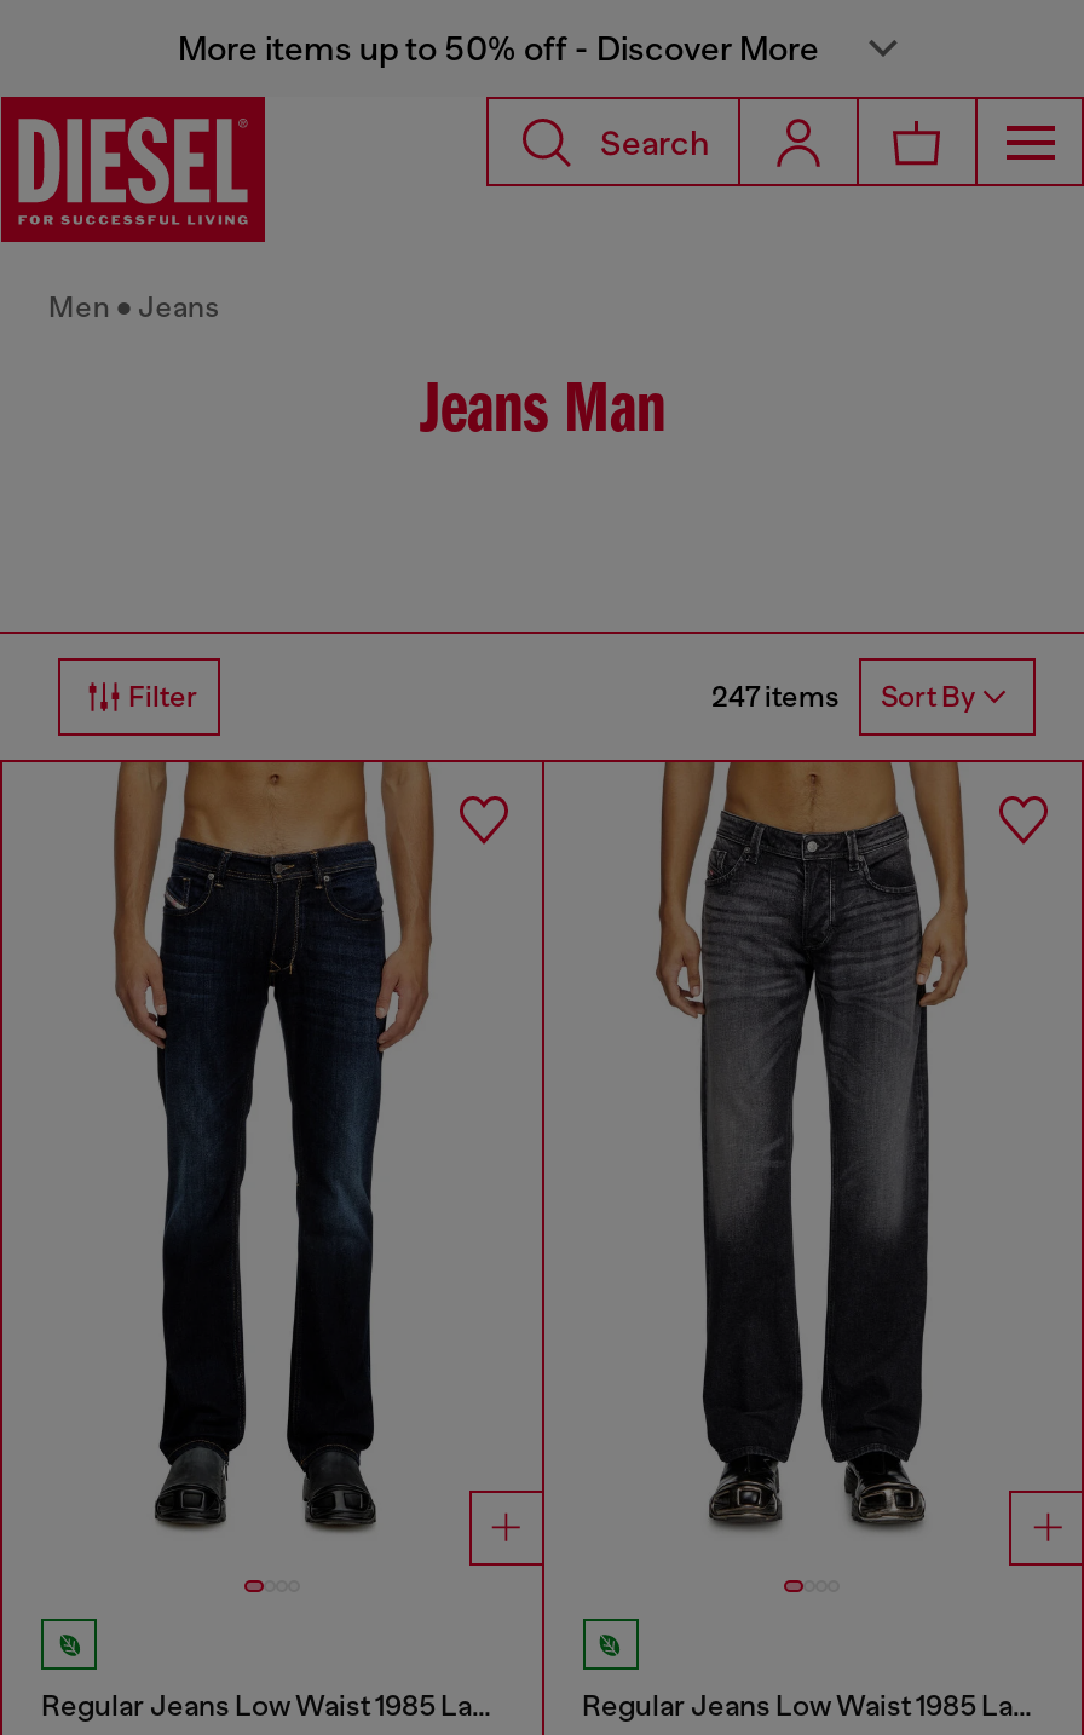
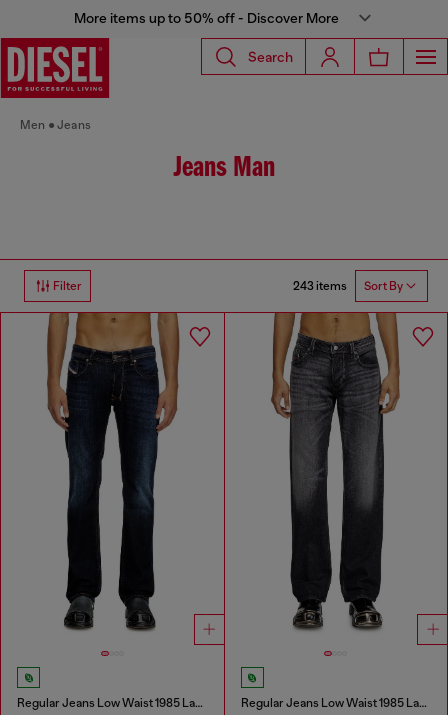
- 247 items Sort By
+ 243 items Sort By
